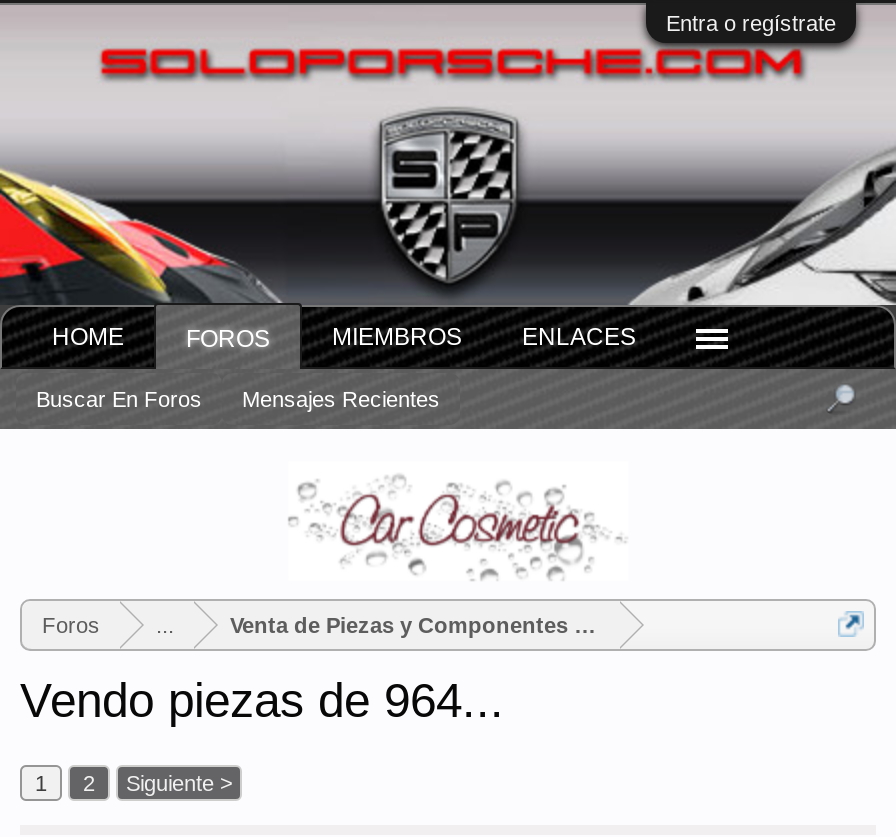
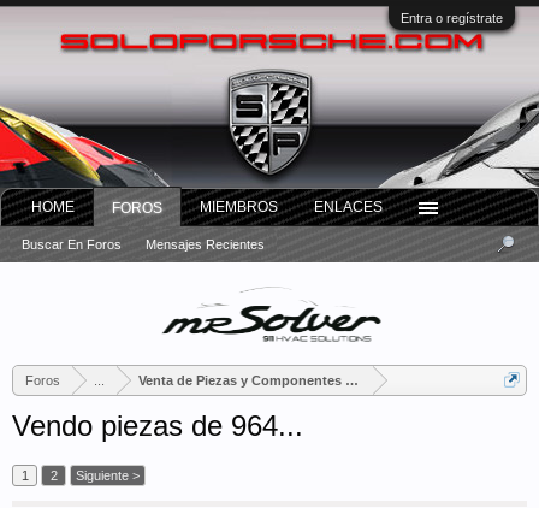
- [image]
+ [image]
